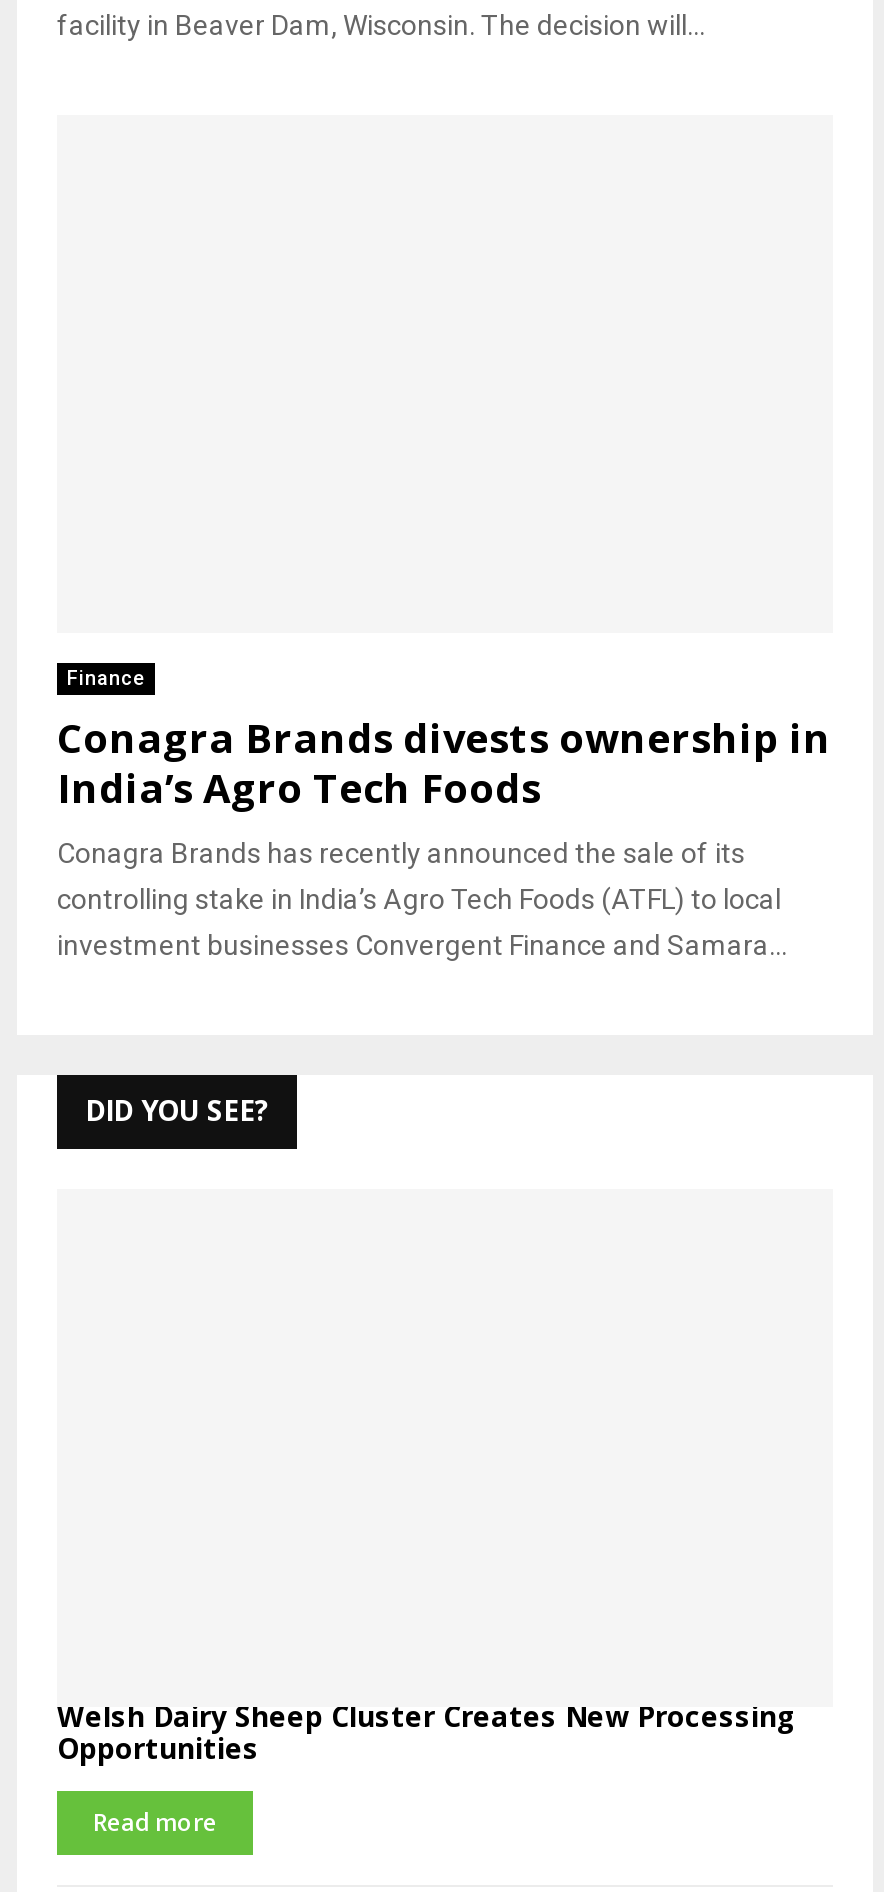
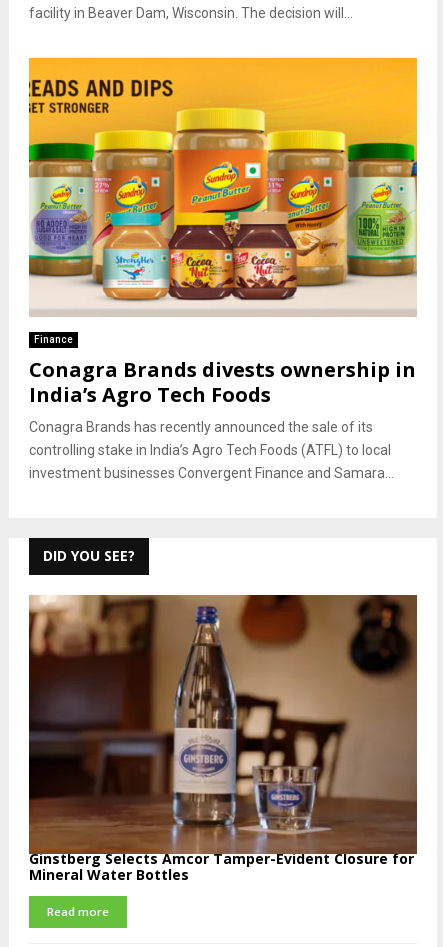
+ [image]

+ [image]

- Welsh Dairy Sheep Cluster Creates New Processing
- Opportunities
+ Ginstberg Selects Amcor Tamper-Evident Closure for
+ Mineral Water Bottles
